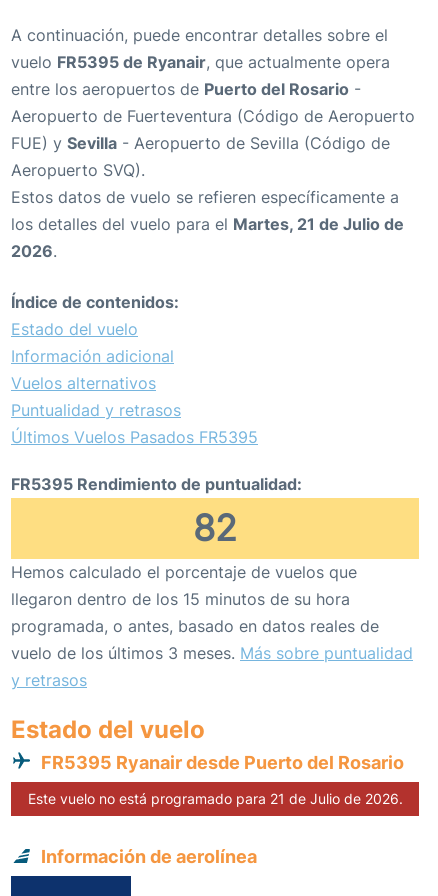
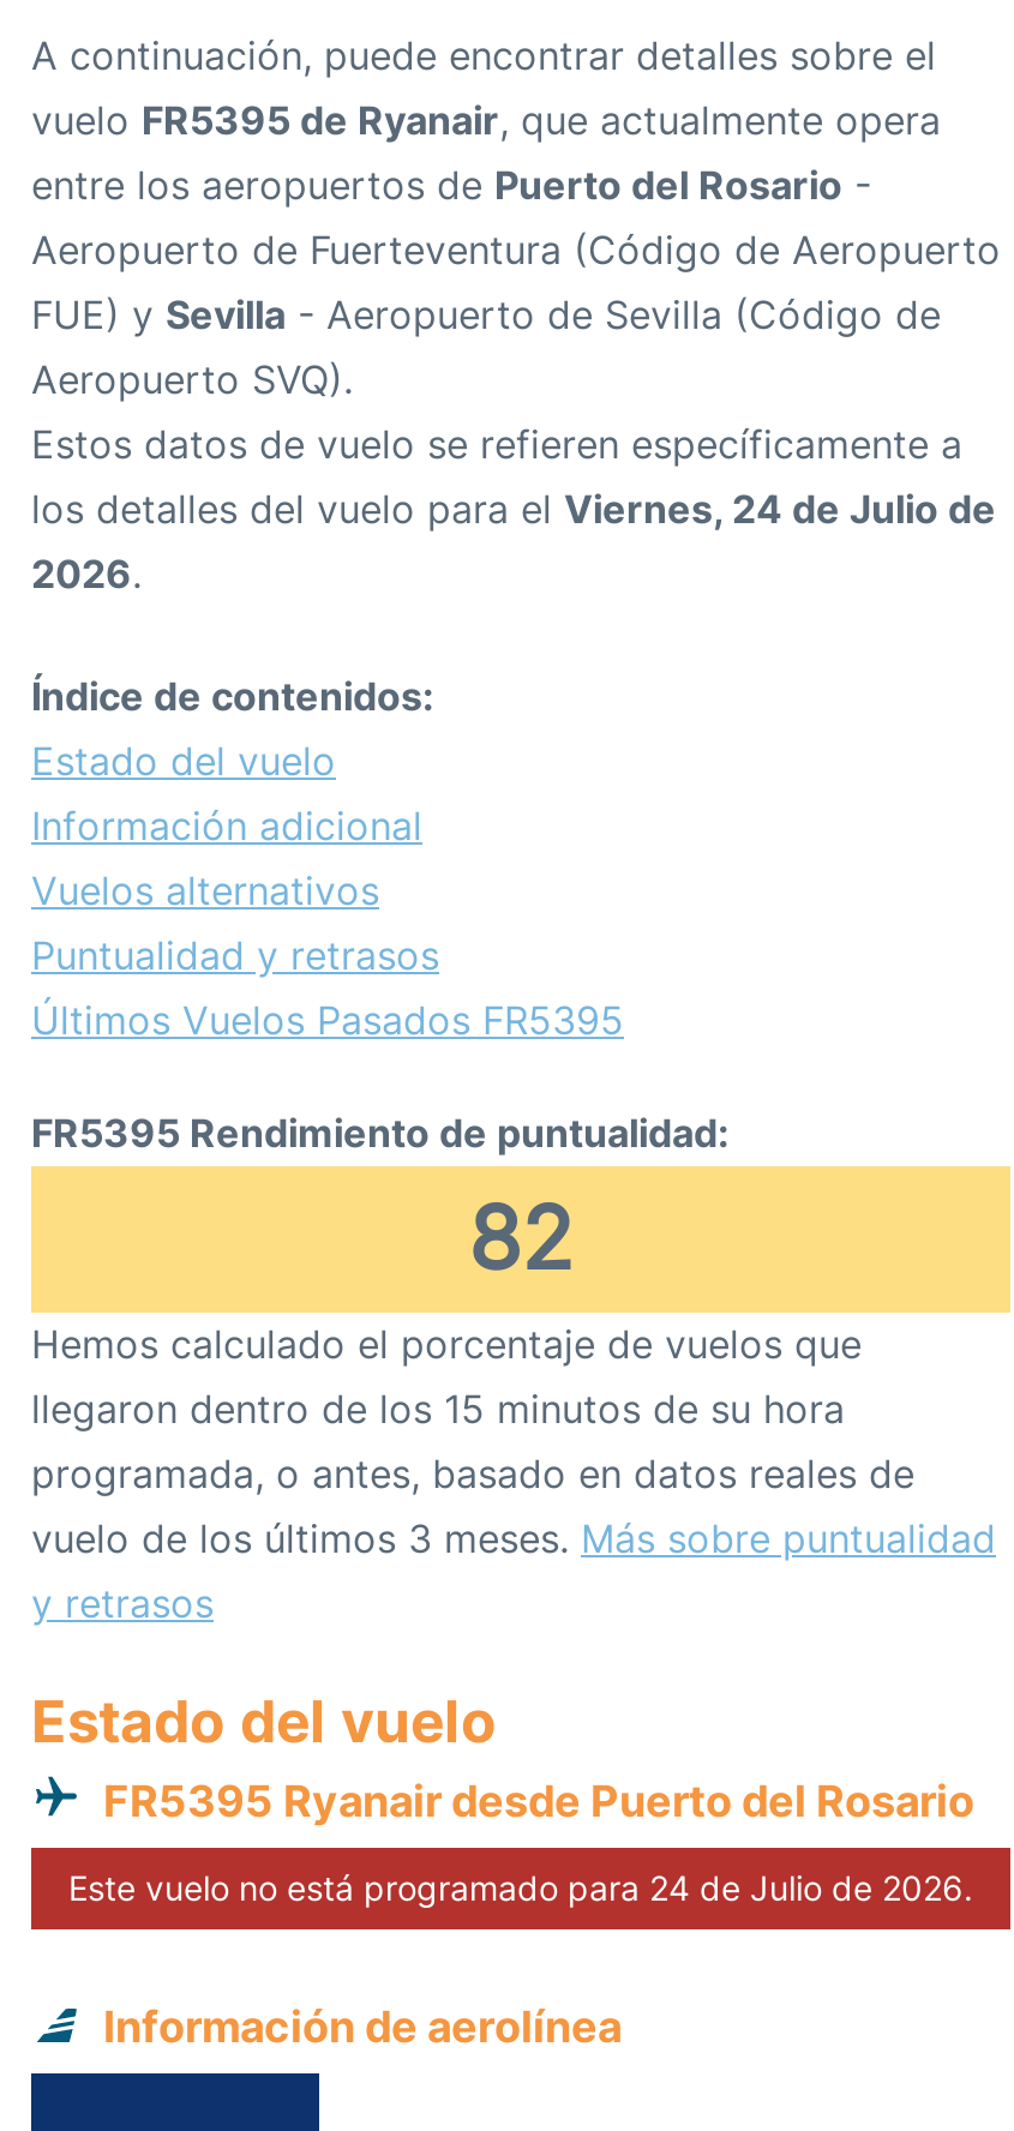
- los detalles del vuelo para el Martes, 21 de Julio de
+ los detalles del vuelo para el Viernes, 24 de Julio de

- Este vuelo no está programado para 21 de Julio de 2026.
+ Este vuelo no está programado para 24 de Julio de 2026.
